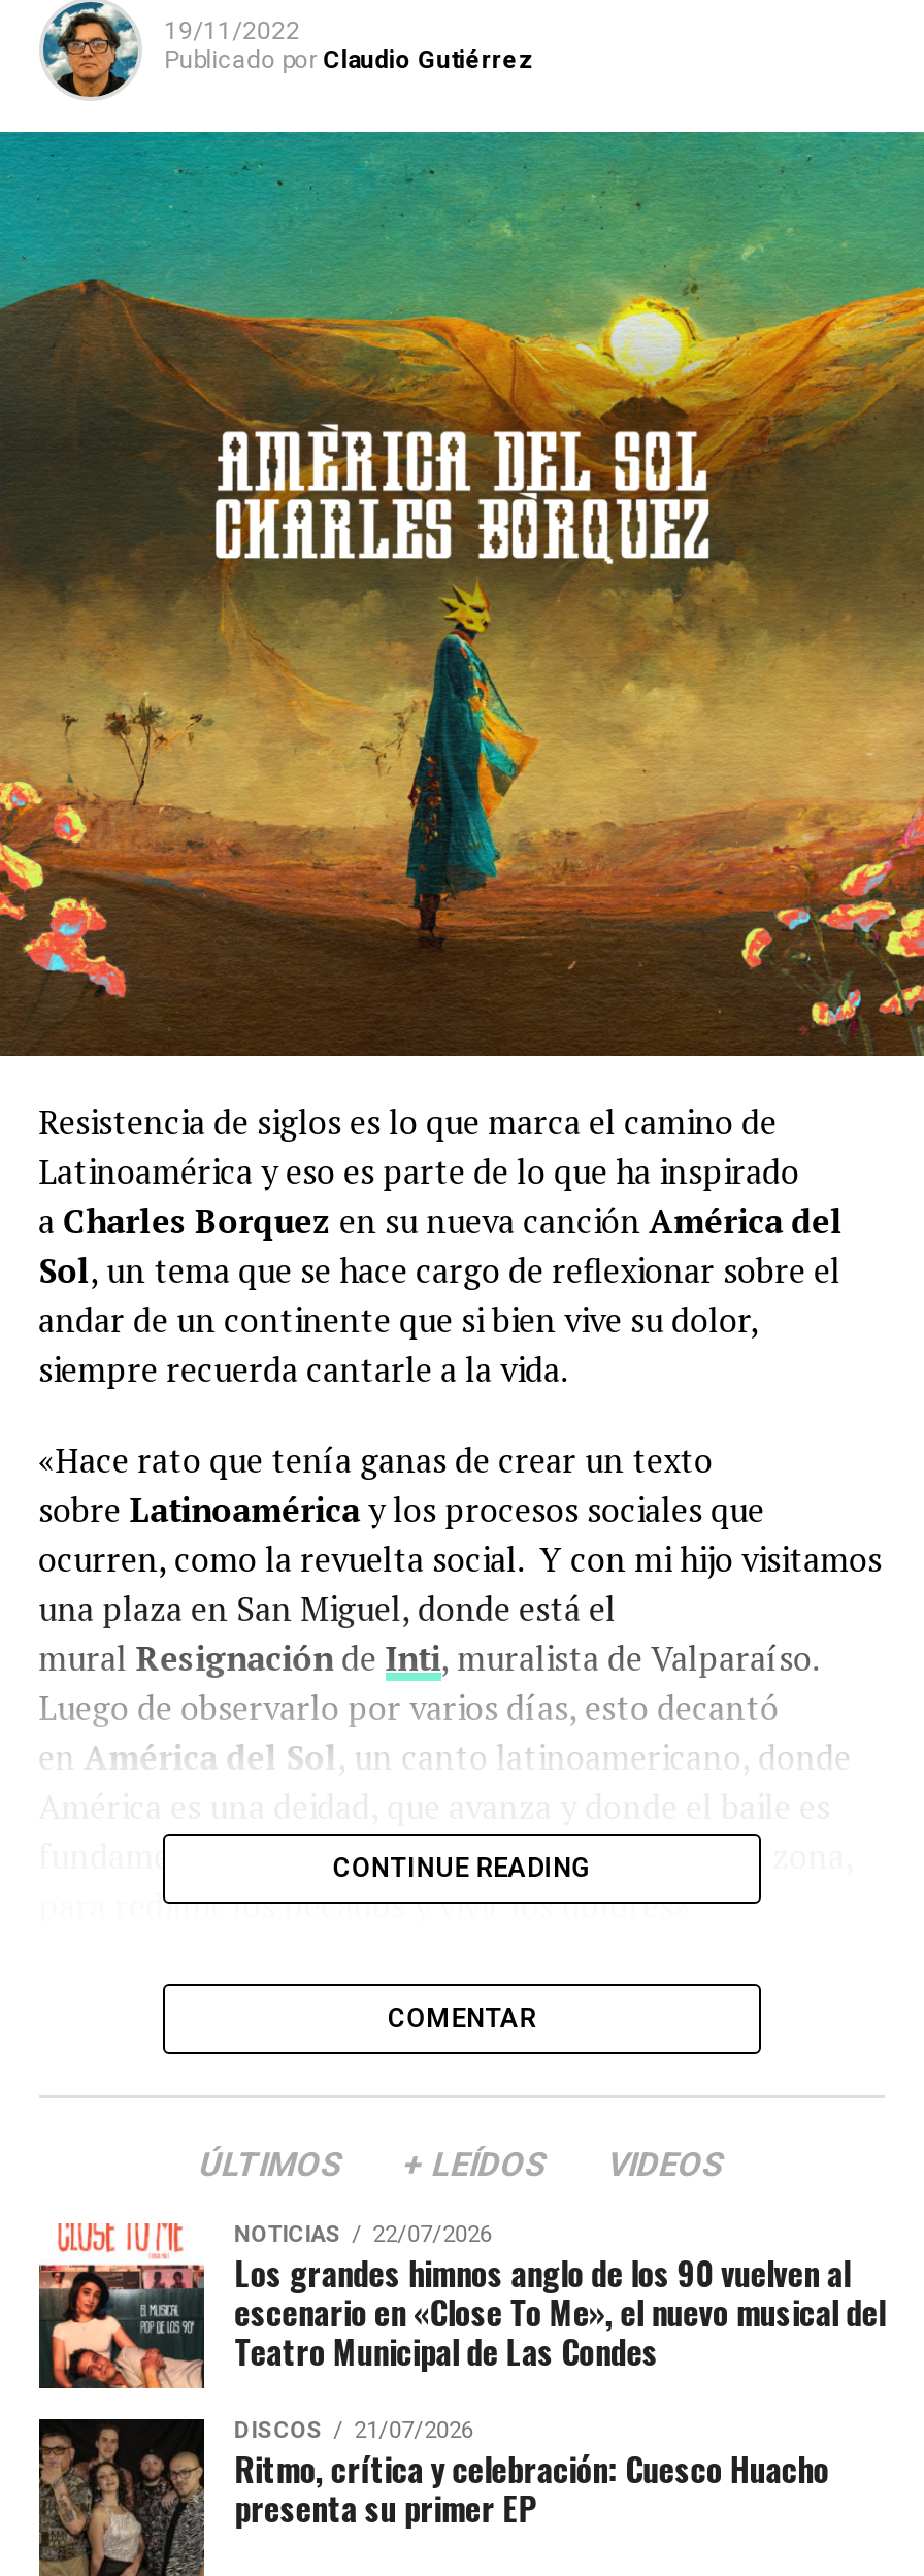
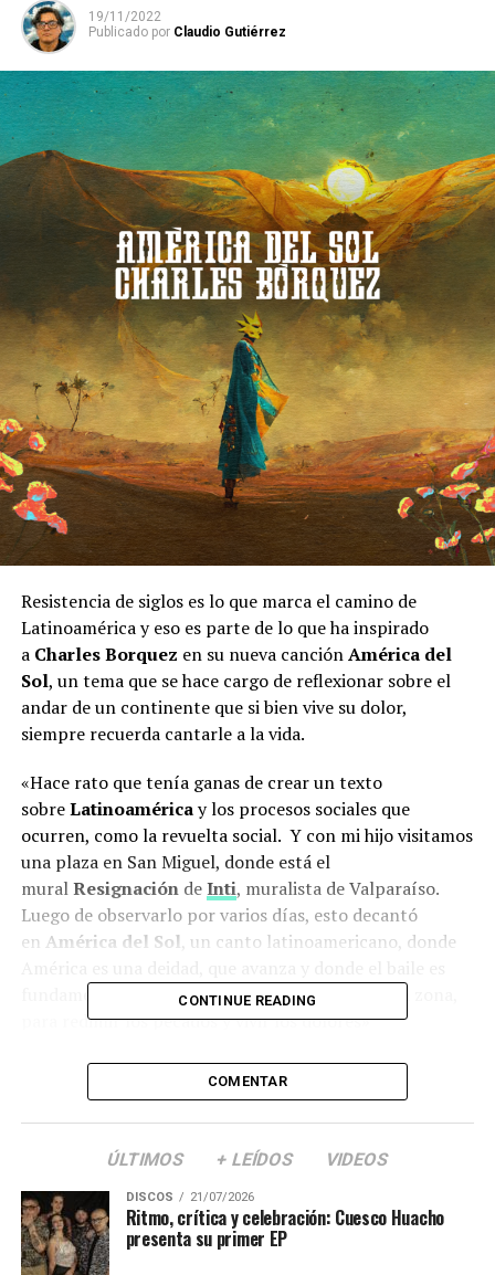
- [image]
- NOTICIAS
- 22/07/2026
- Los grandes himnos anglo de los 90 vuelven al
- escenario en «Close To Me», el nuevo musical del
- Teatro Municipal de Las Condes
